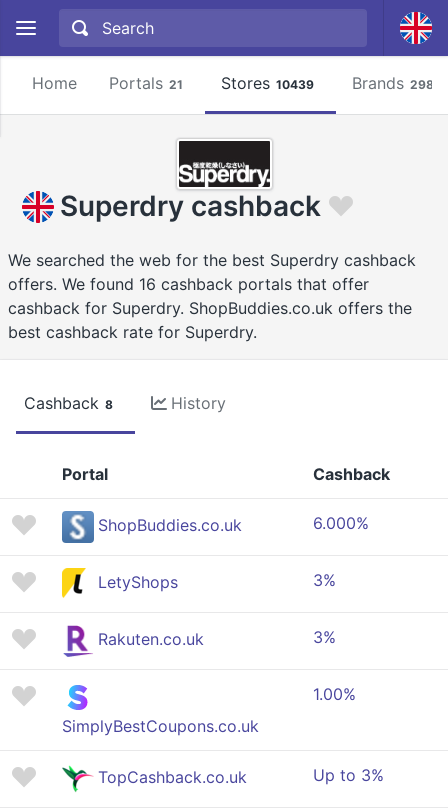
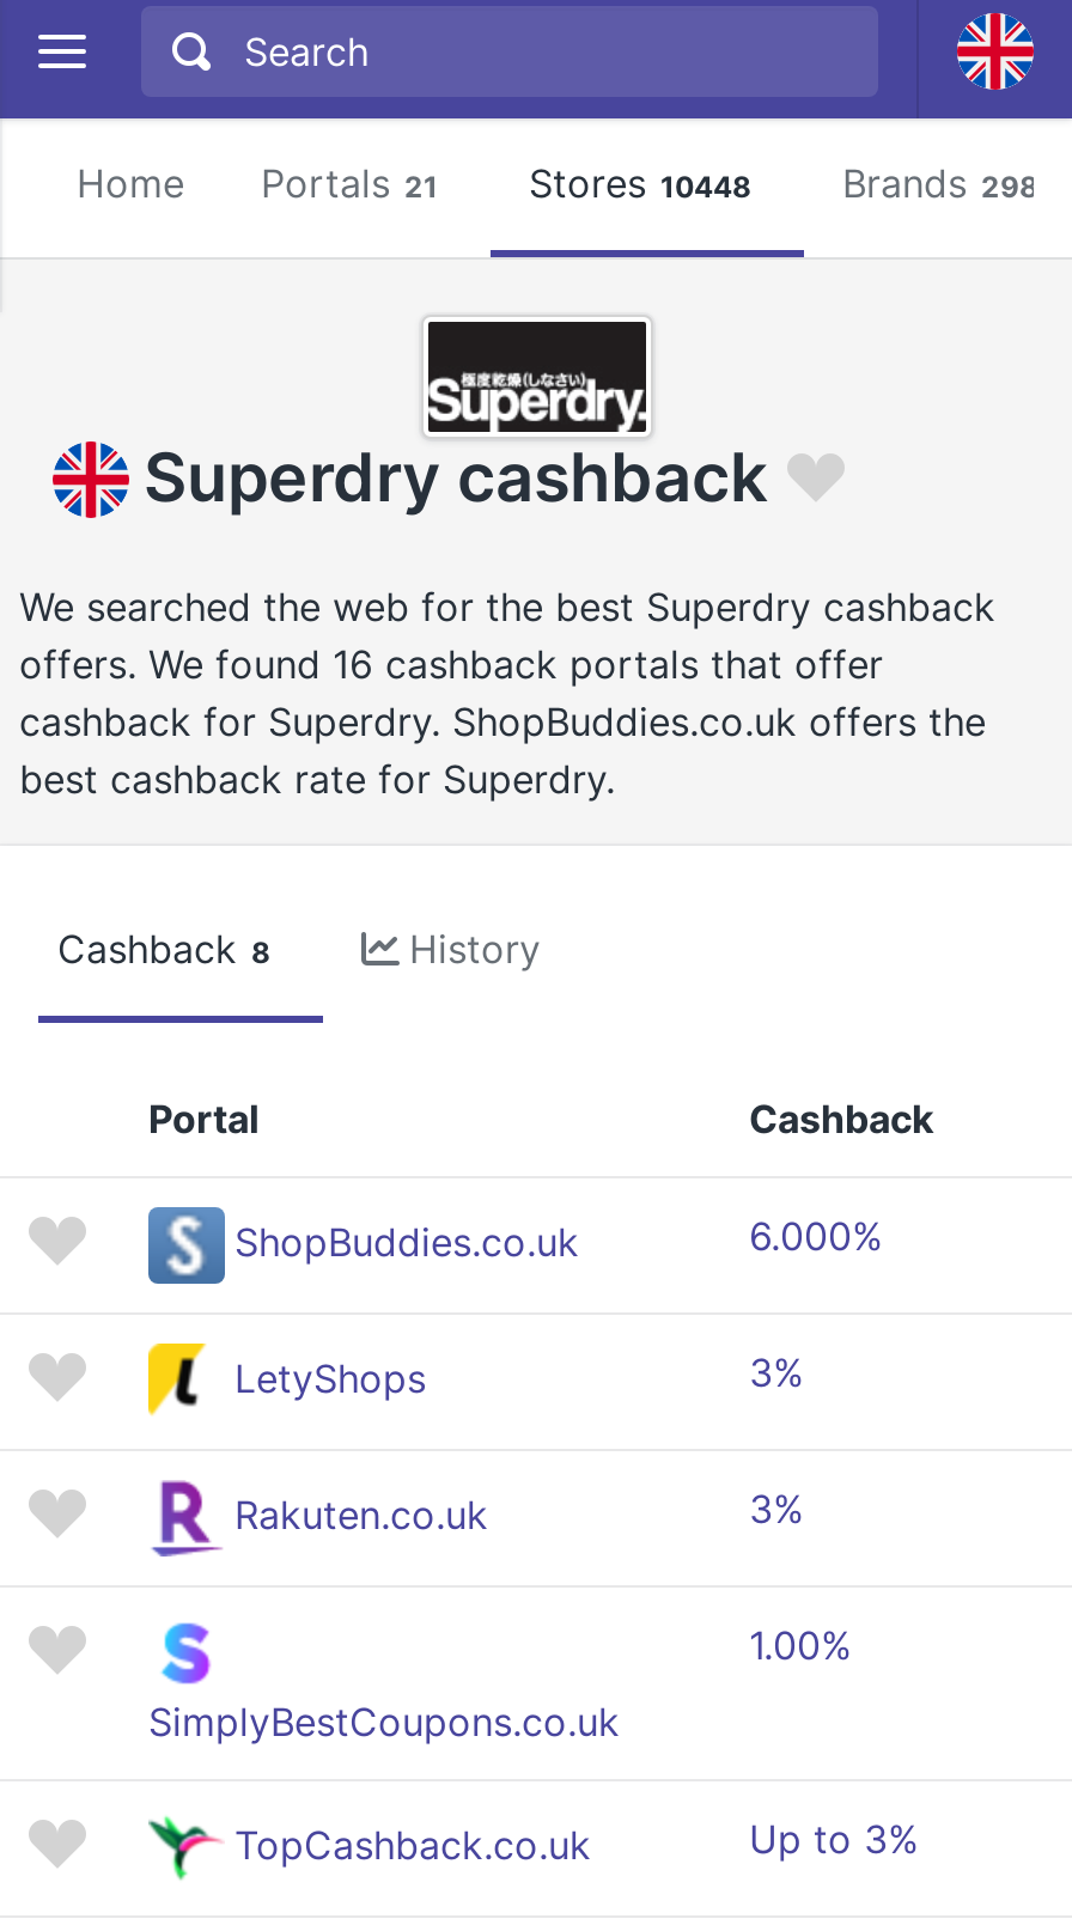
- Stores 10439
+ Stores 10448
